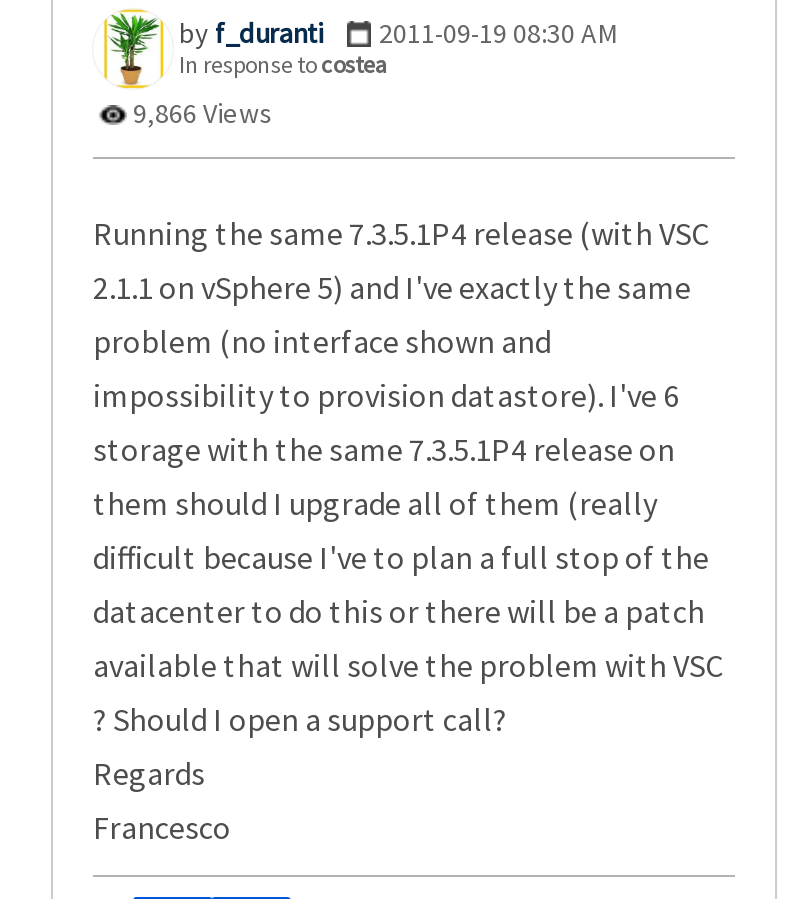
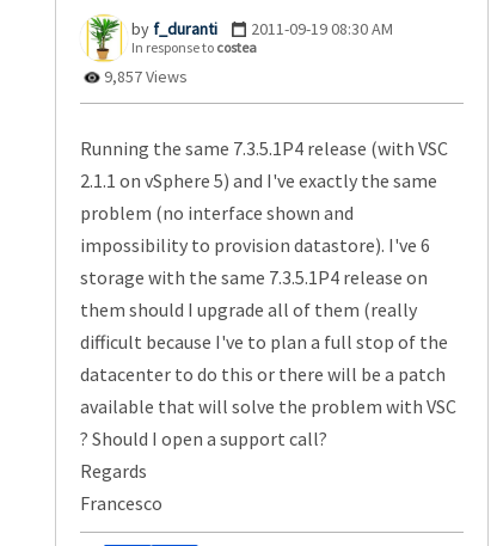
- 9,866 Views
+ 9,857 Views
